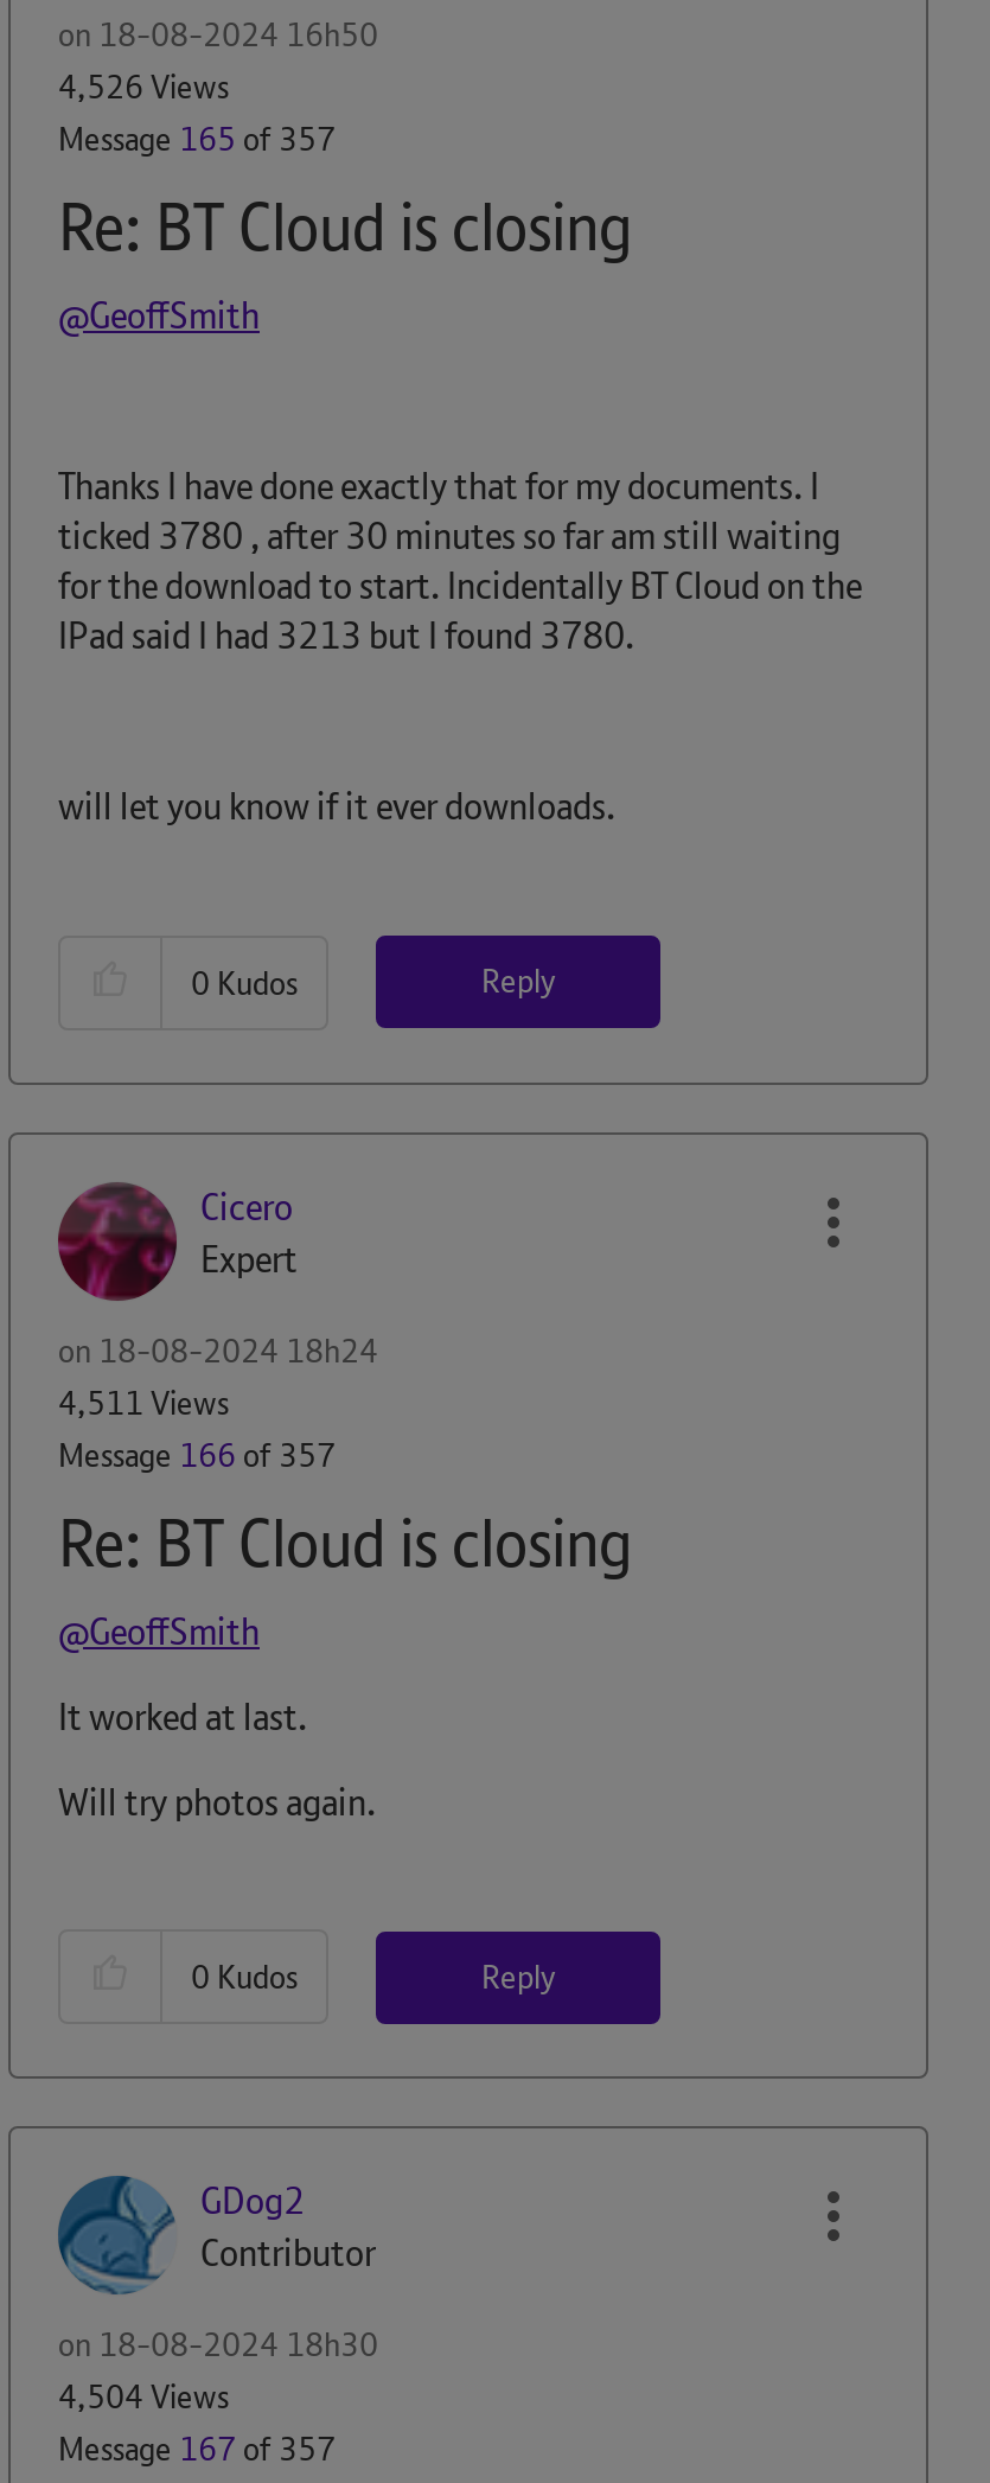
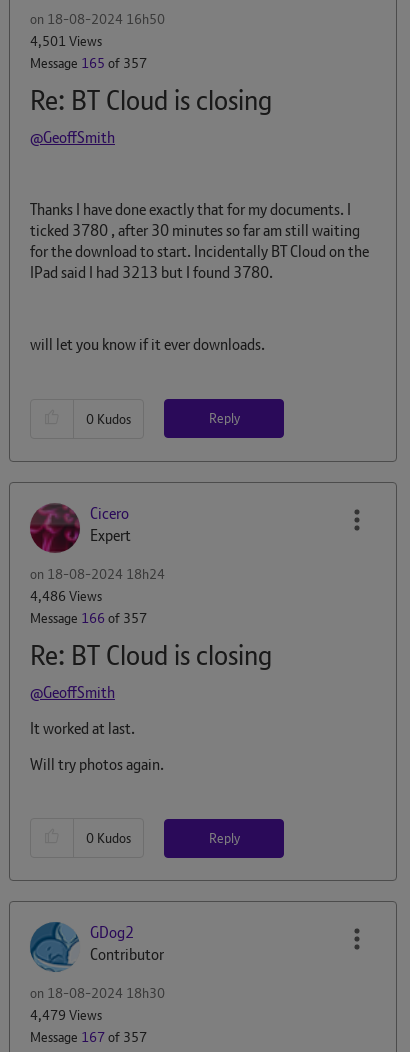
- 4,526 Views
+ 4,501 Views

- 4,511 Views
+ 4,486 Views

- 4,504 Views
+ 4,479 Views
